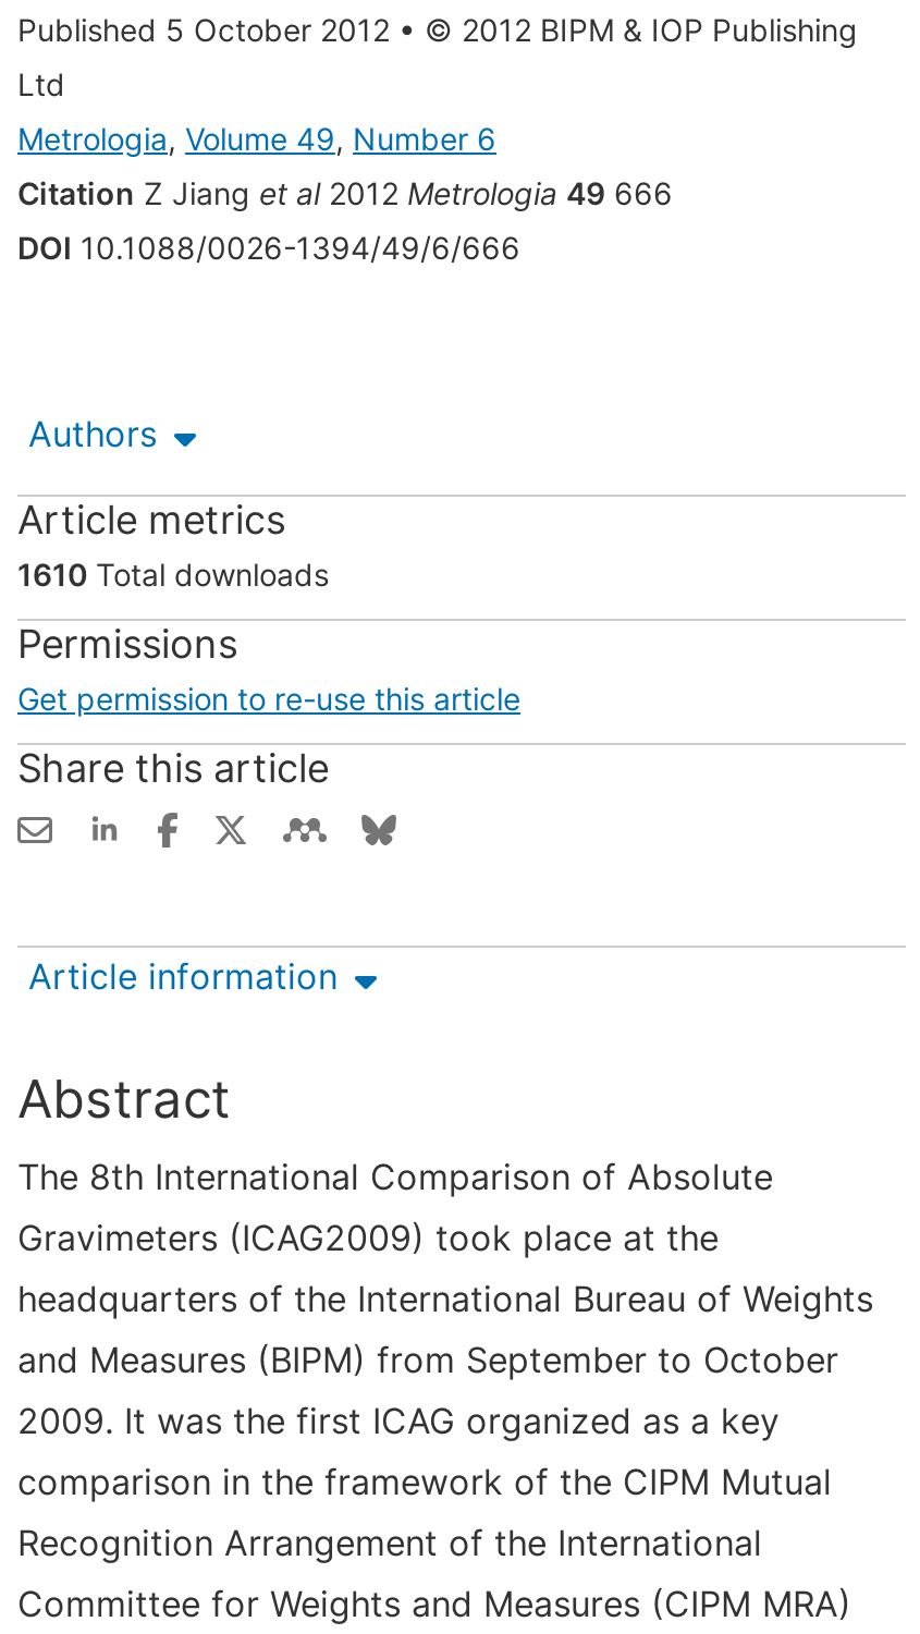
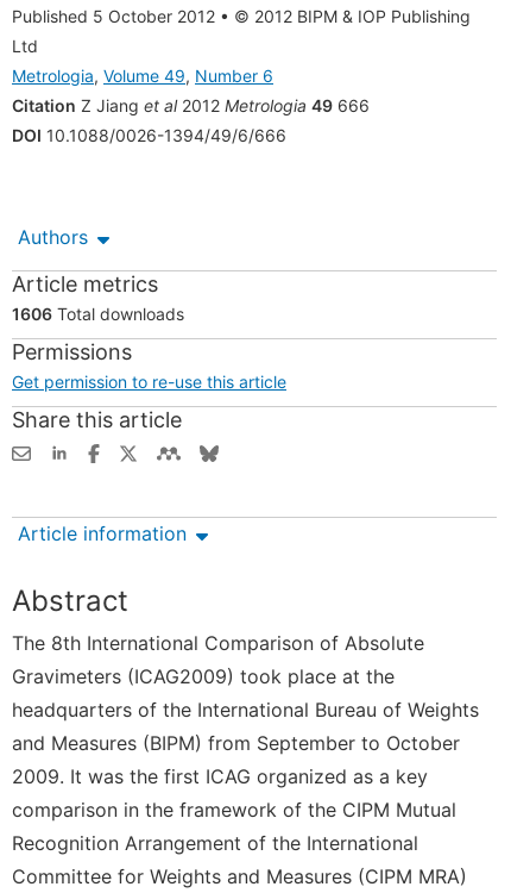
- 1610 Total downloads
+ 1606 Total downloads
